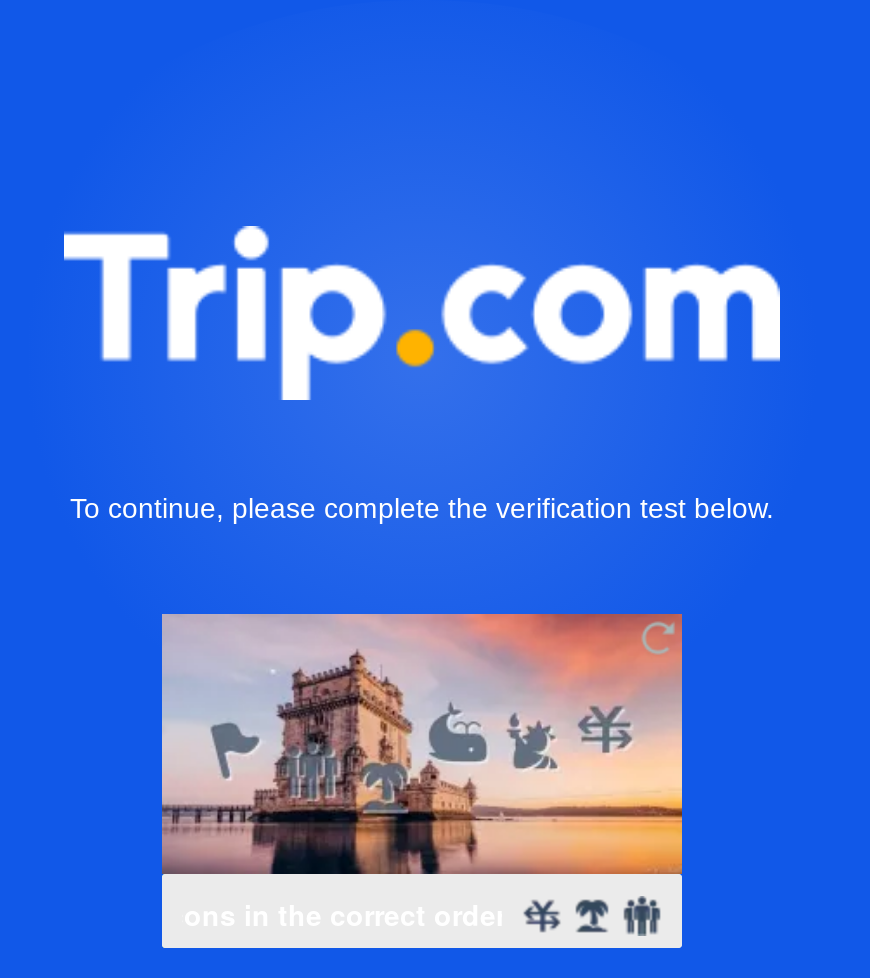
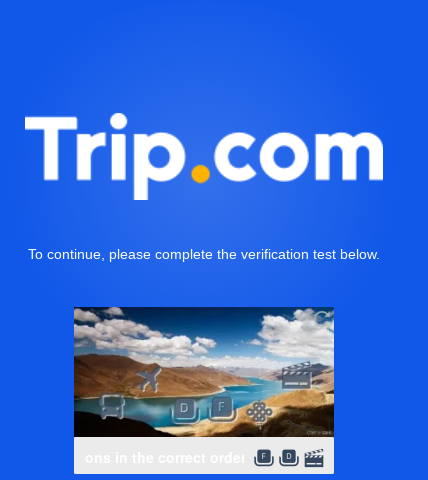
- [image]
+ [image]
